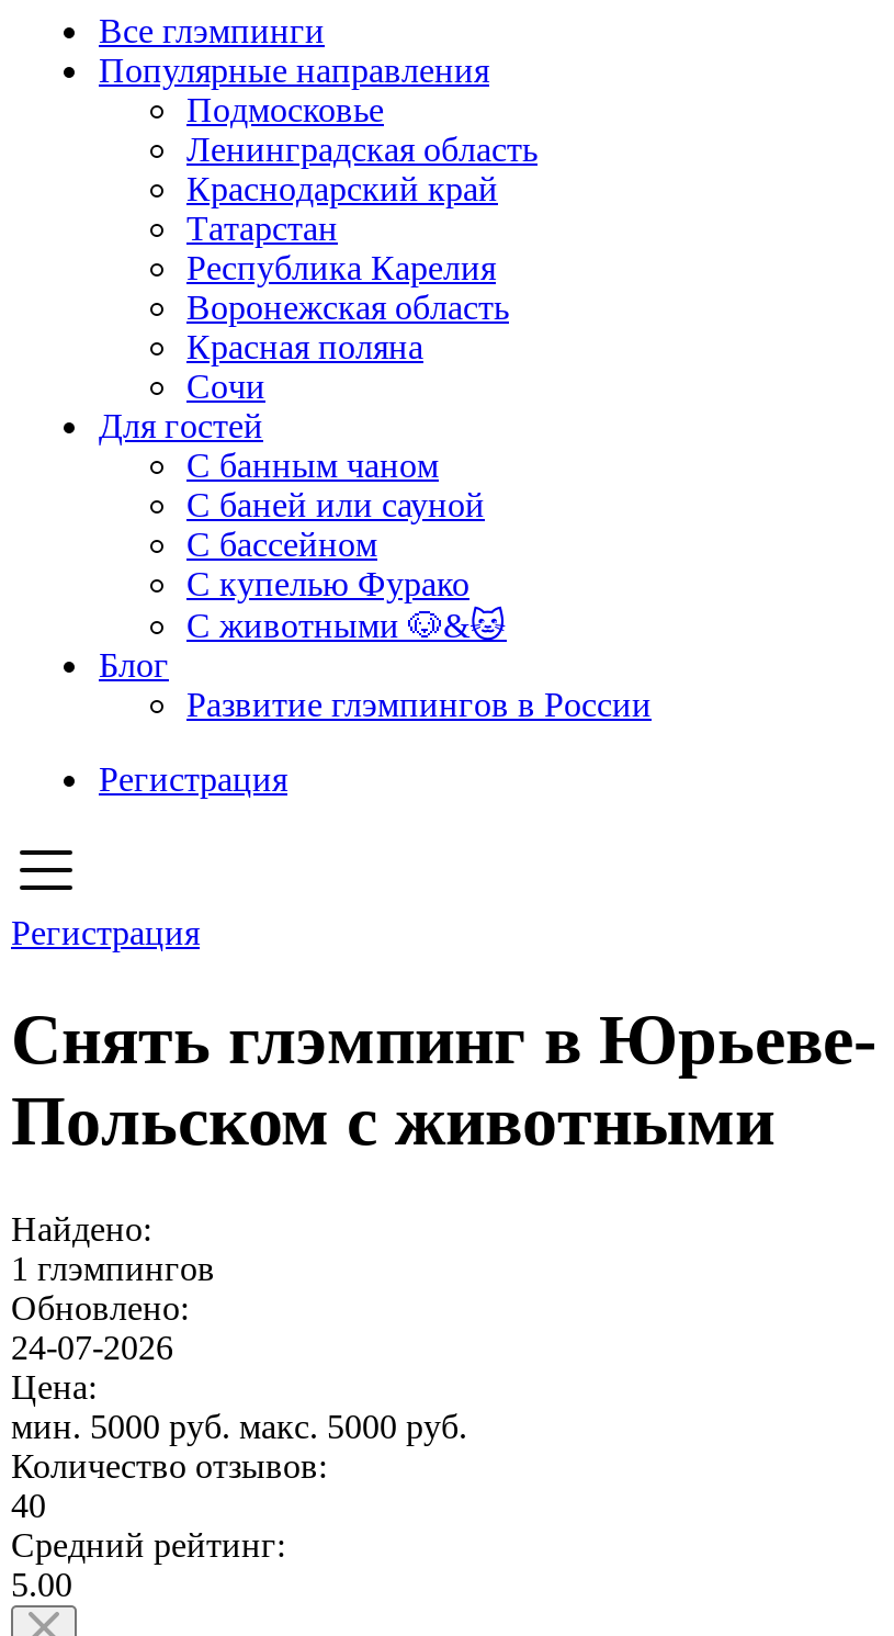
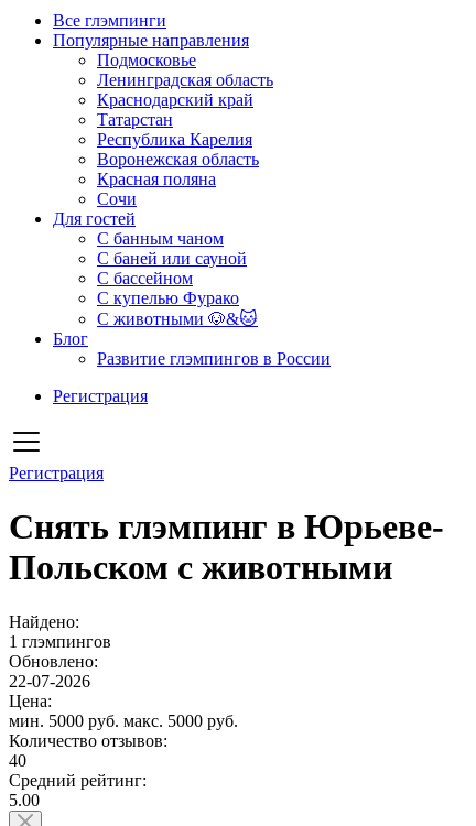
- 24-07-2026
+ 22-07-2026
